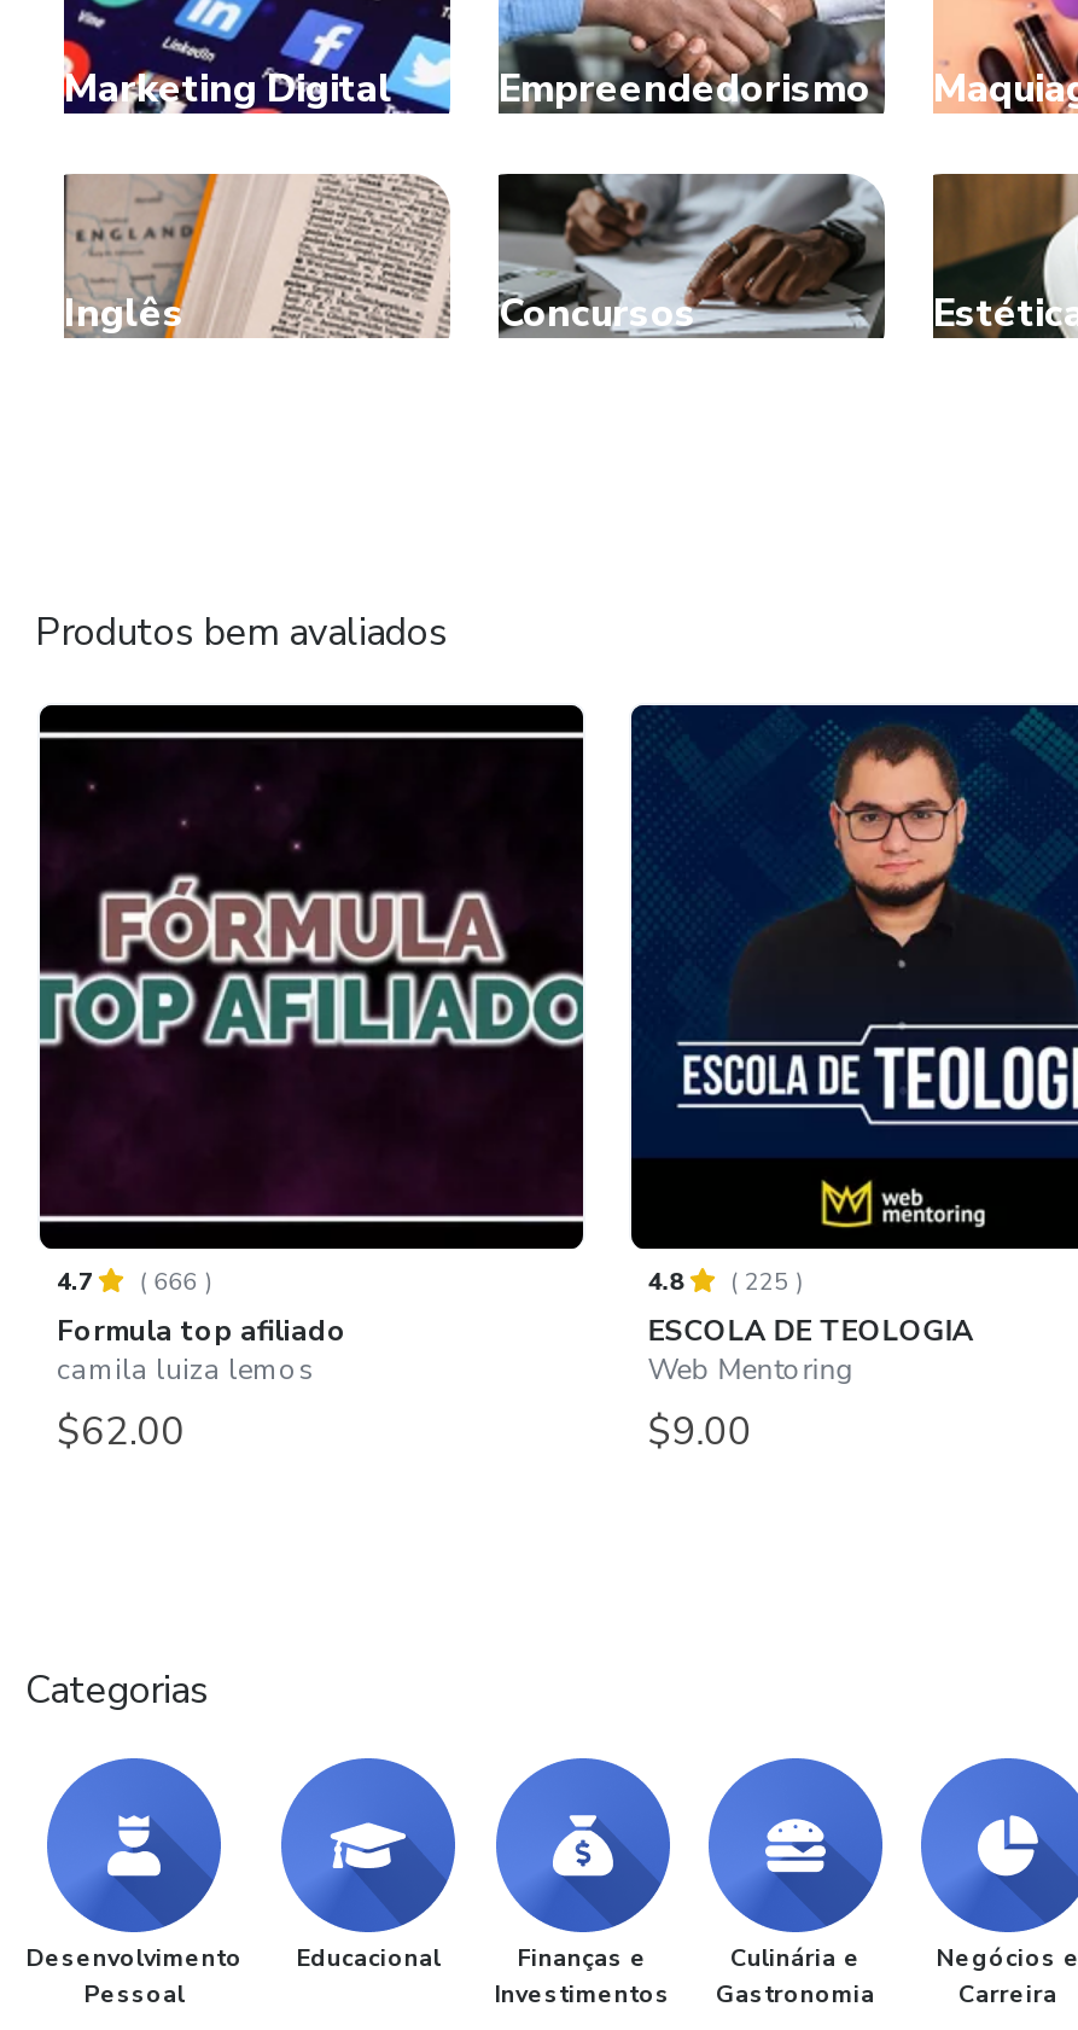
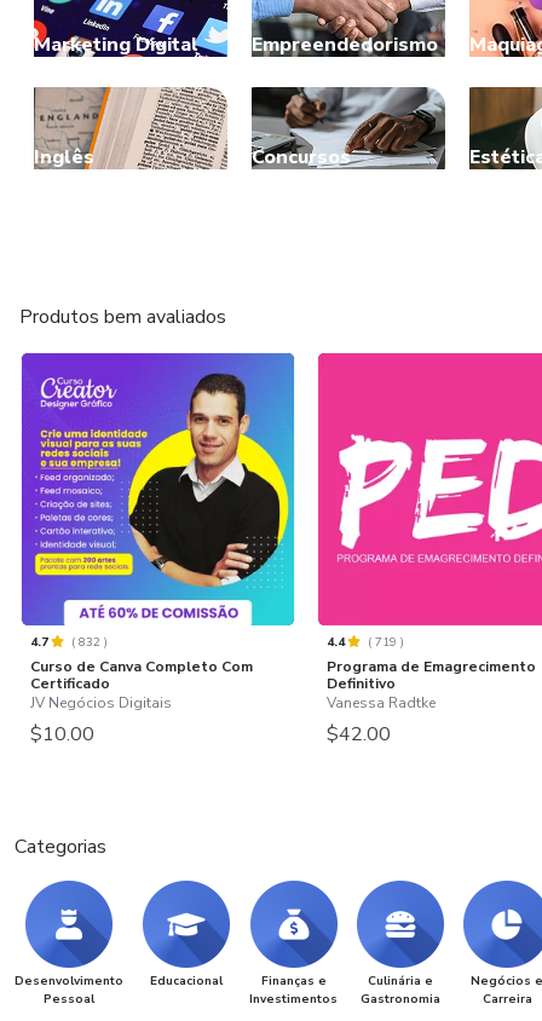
- [image]
- (666)
- Formula top afiliado
- camila luiza lemos
- $62.00
+ [image]
+ (832)
+ Curso de Canva Completo Com
+ Certificado
+ JV Negócios Digitais
+ $10.00

- [image]
- 4.8
- (225)
- ESCOLA DE TEOLOGIA
- Web Mentoring
- $9.00
+ [image]
+ 4.4
+ (719)
+ Programa de Emagrecimento
+ Definitivo
+ Vanessa Radtke
+ $42.00
